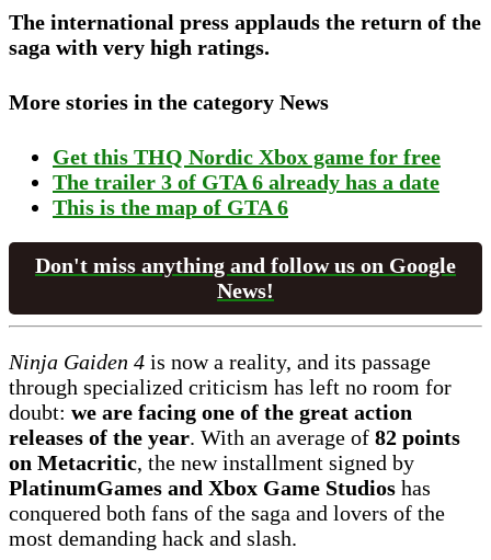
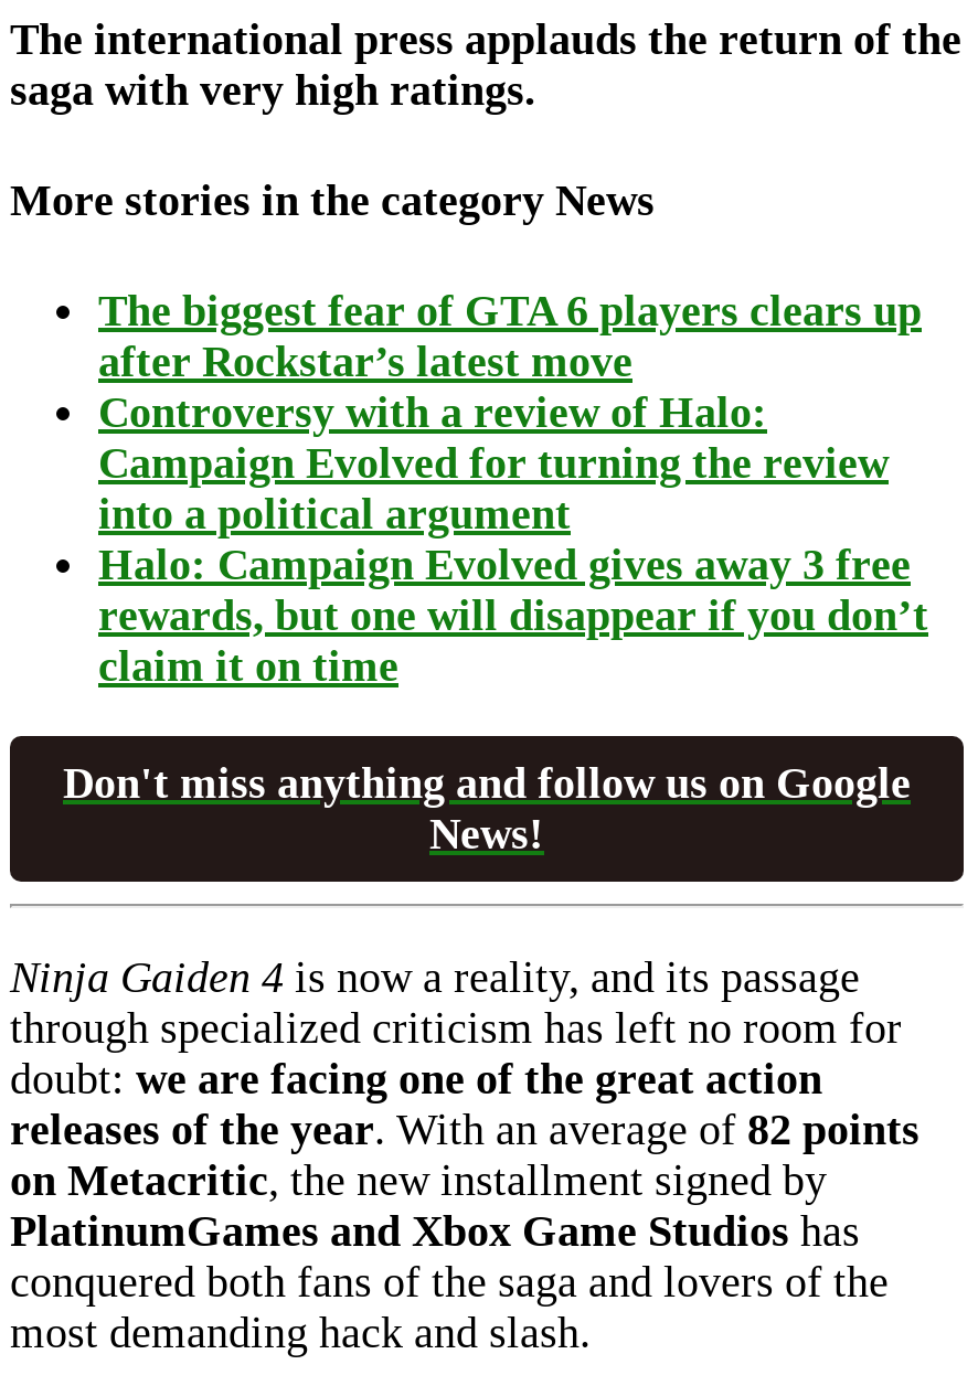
- Get this THQ Nordic Xbox game for free
- The trailer 3 of GTA 6 already has a date
- This is the map of GTA 6
+ The biggest fear of GTA 6 players clears up
+ after Rockstar’s latest move
+ Controversy with a review of Halo:
+ Campaign Evolved for turning the review
+ into a political argument
+ Halo: Campaign Evolved gives away 3 free
+ rewards, but one will disappear if you don’t
+ claim it on time
